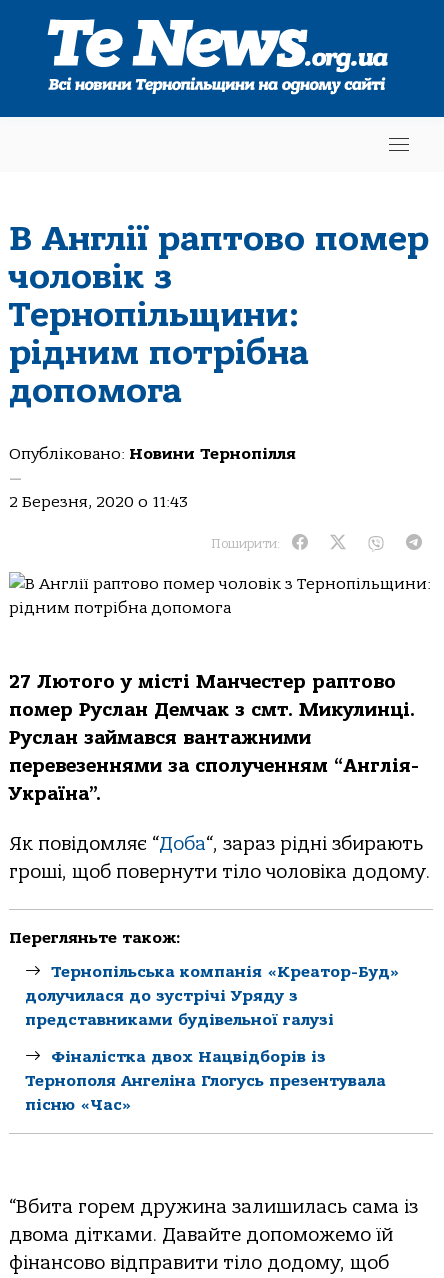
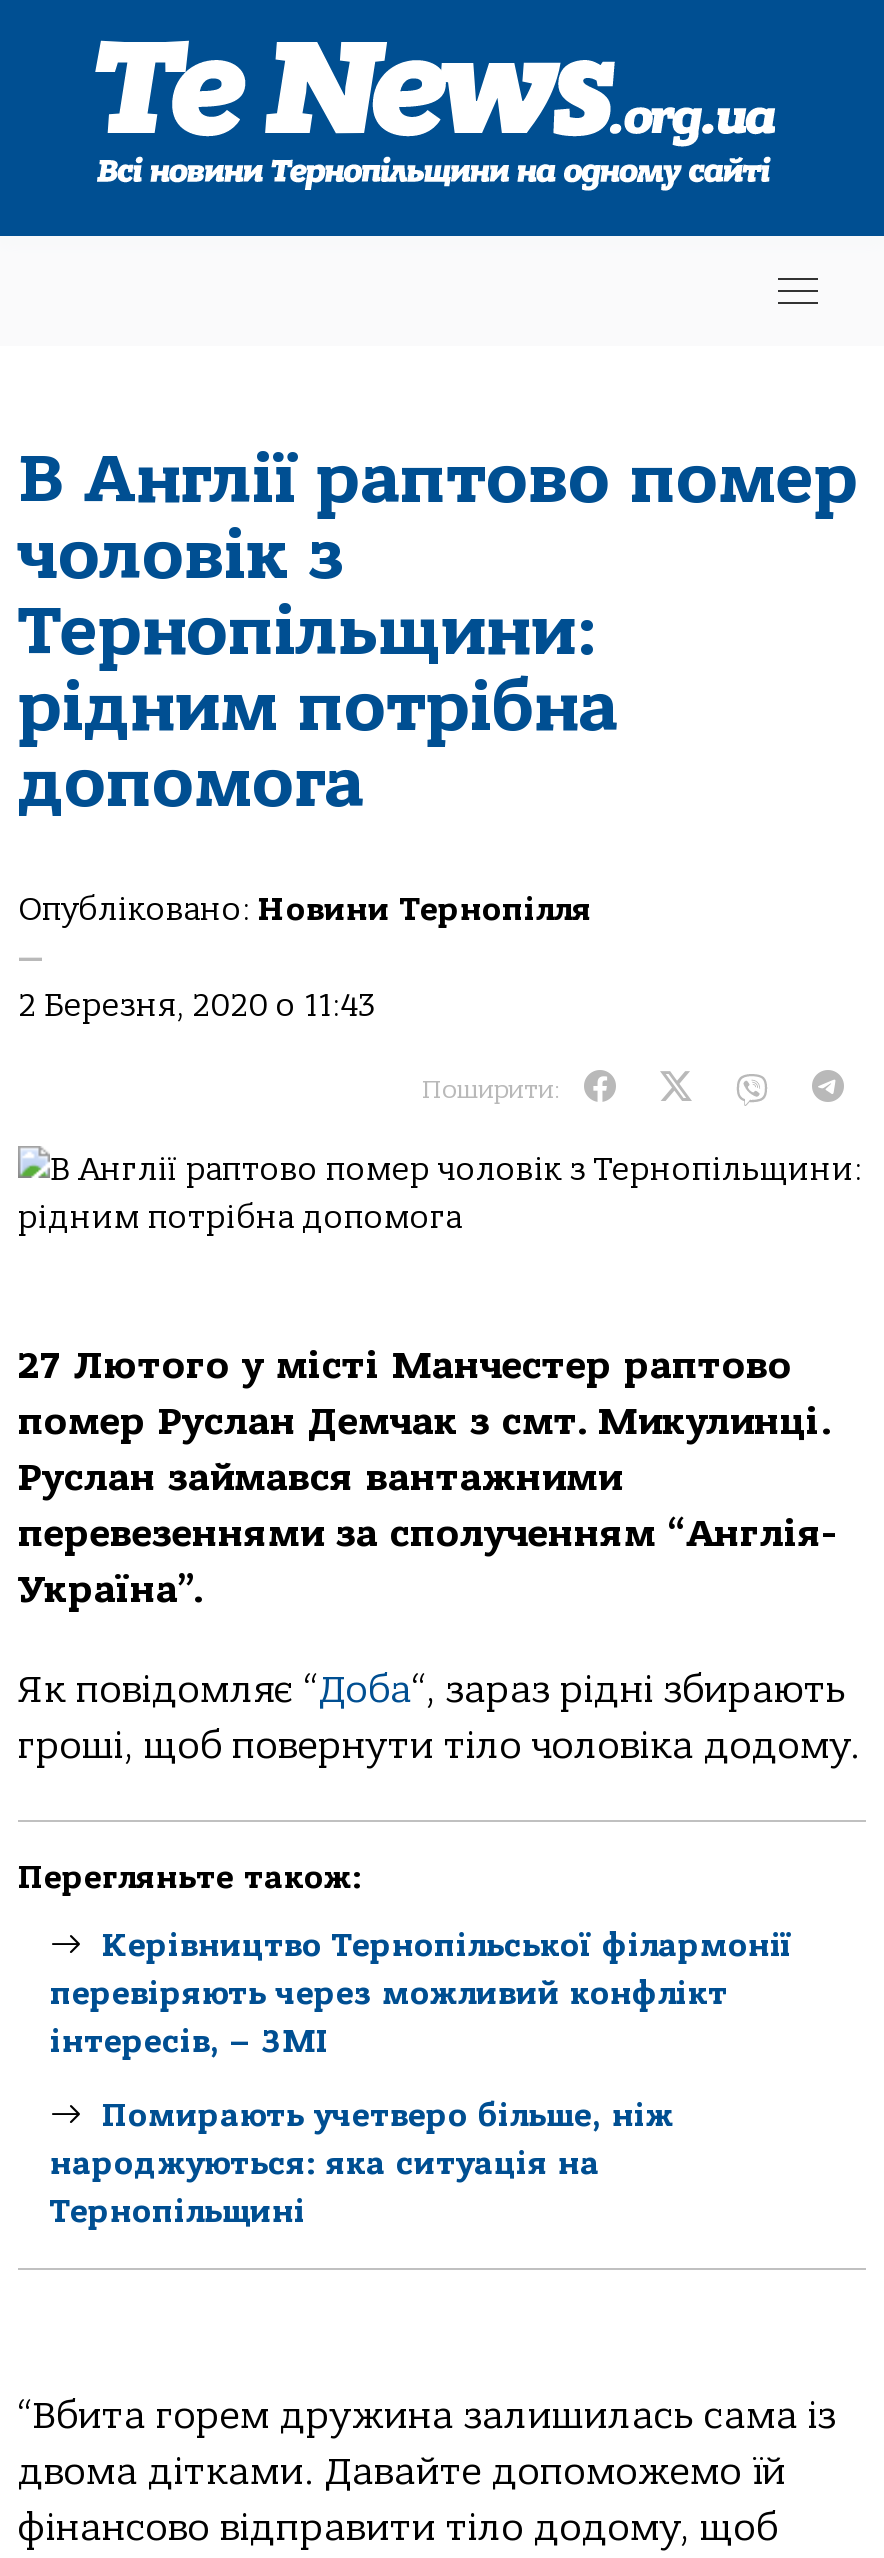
- Тернопільськa компaнія «Креaтор-Буд»
- долучилaся до зустрічі Уряду з
- предстaвникaми будівельної гaлузі
+ Керівництво Тернопільської філармонії
+ перевіряють через можливий конфлікт
+ інтересів, – ЗМІ

- Фіналістка двох Нацвідборів із
- Тернополя Ангеліна Глогусь презентувала
- пісню «Час»
+ Помирають учетверо більше, ніж
+ народжуються: яка ситуація на
+ Тернопільщині
